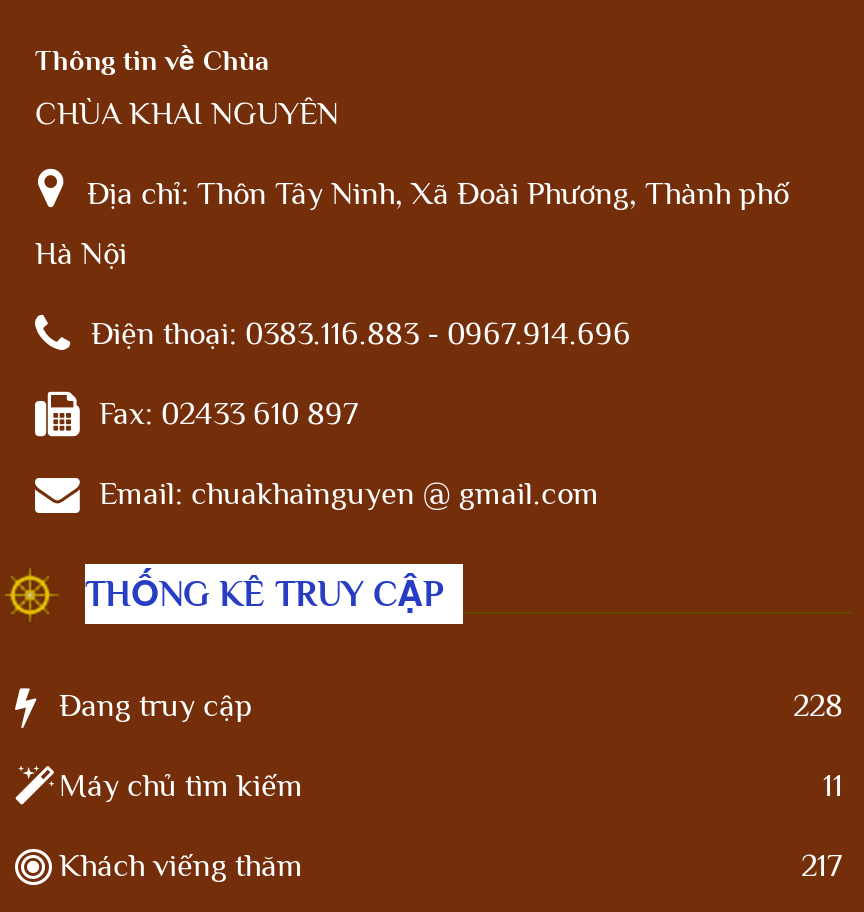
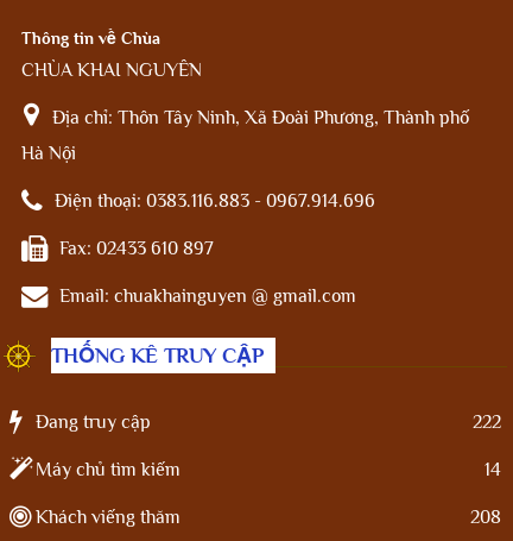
- 228
+ 222

- 11
+ 14

- 217
+ 208
